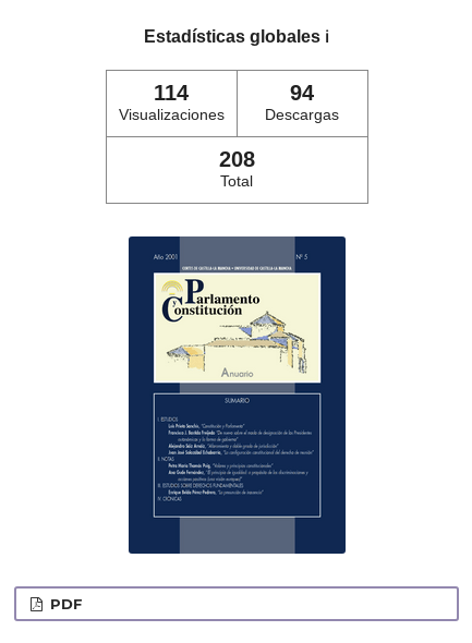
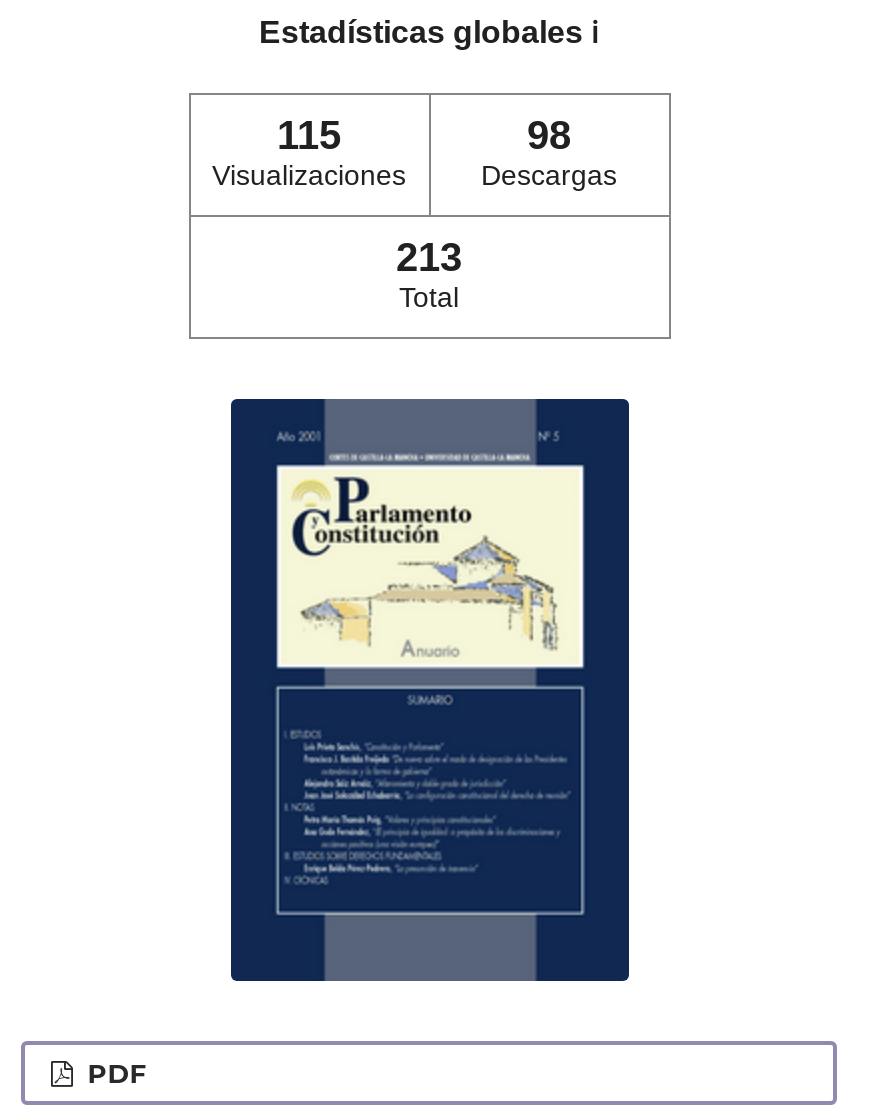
- 114
+ 115

- 94
+ 98

- 208
+ 213
